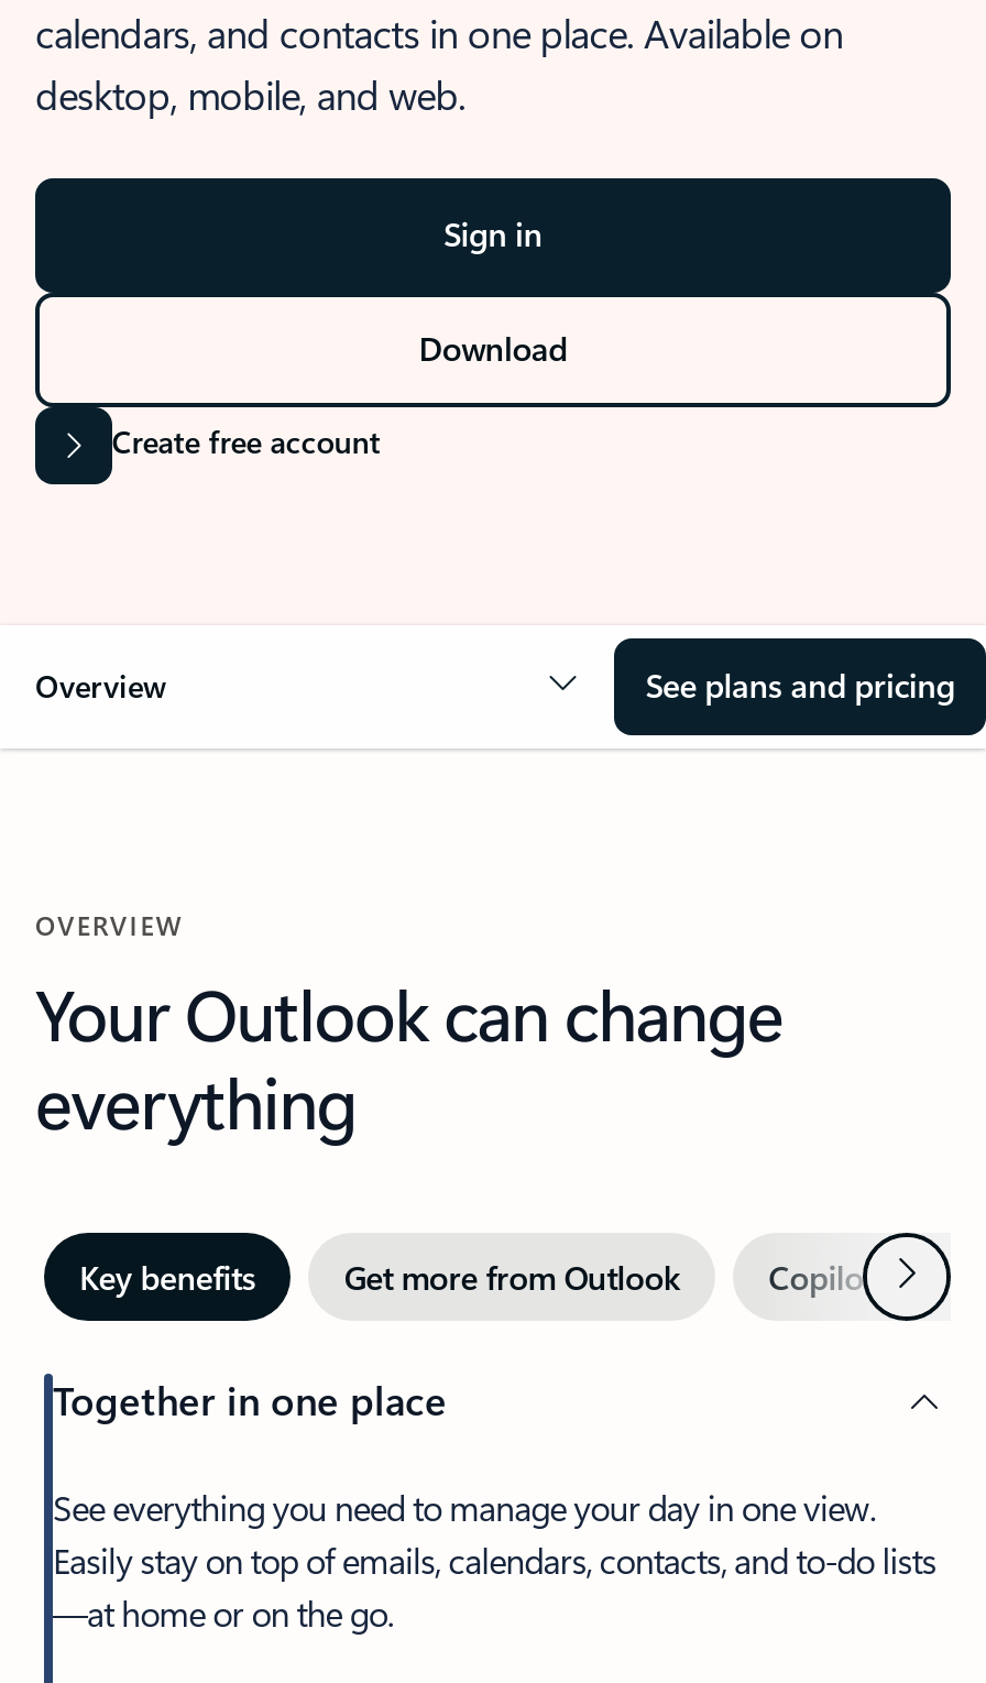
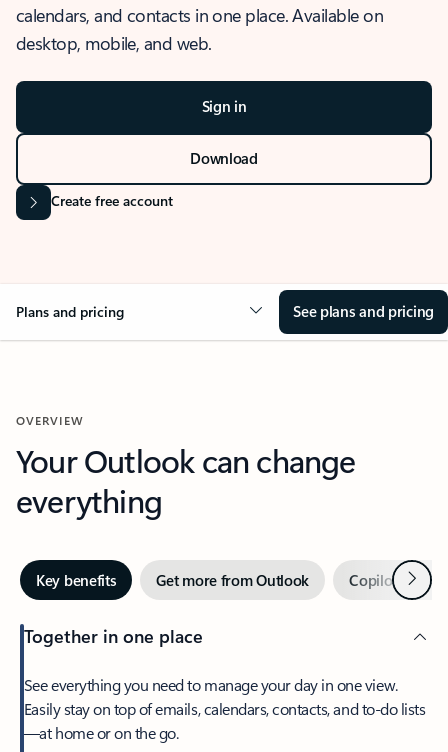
- Overview
+ Plans and pricing
